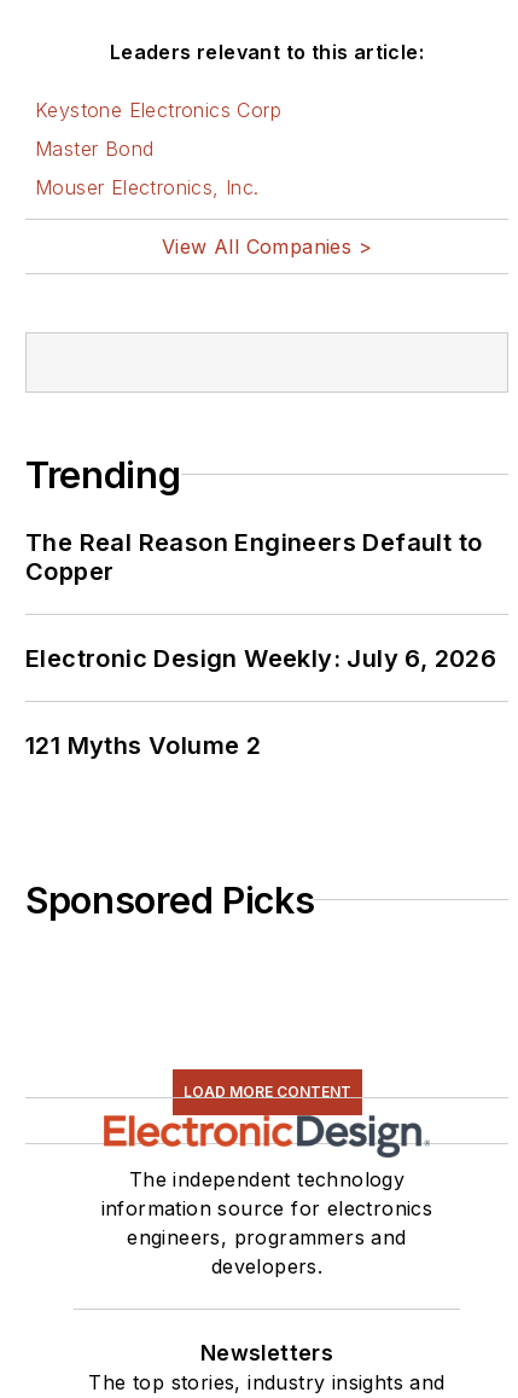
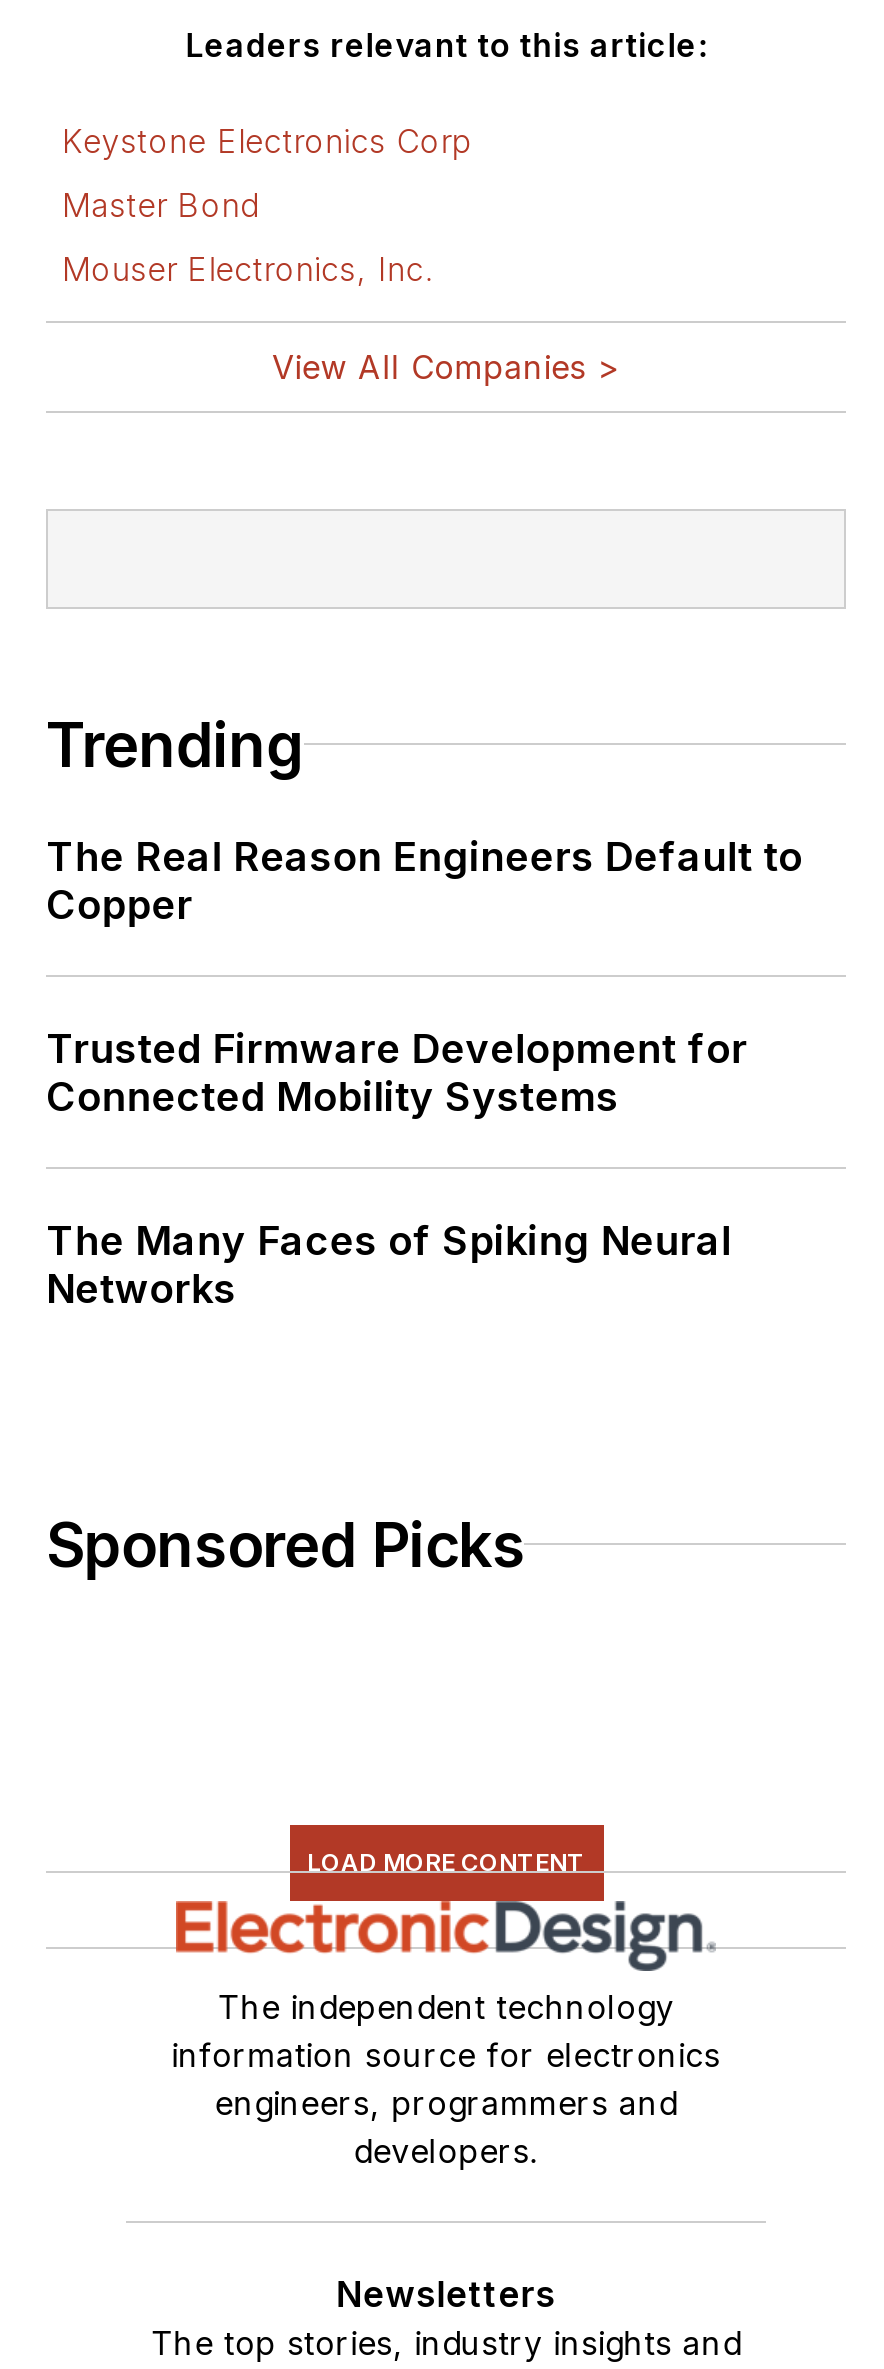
- Electronic Design Weekly: July 6, 2026
+ Trusted Firmware Development for
+ Connected Mobility Systems

- 121 Myths Volume 2
+ The Many Faces of Spiking Neural
+ Networks
